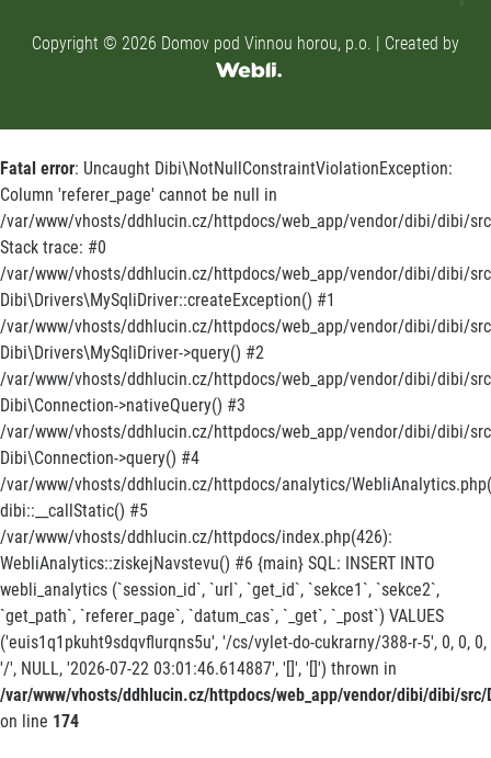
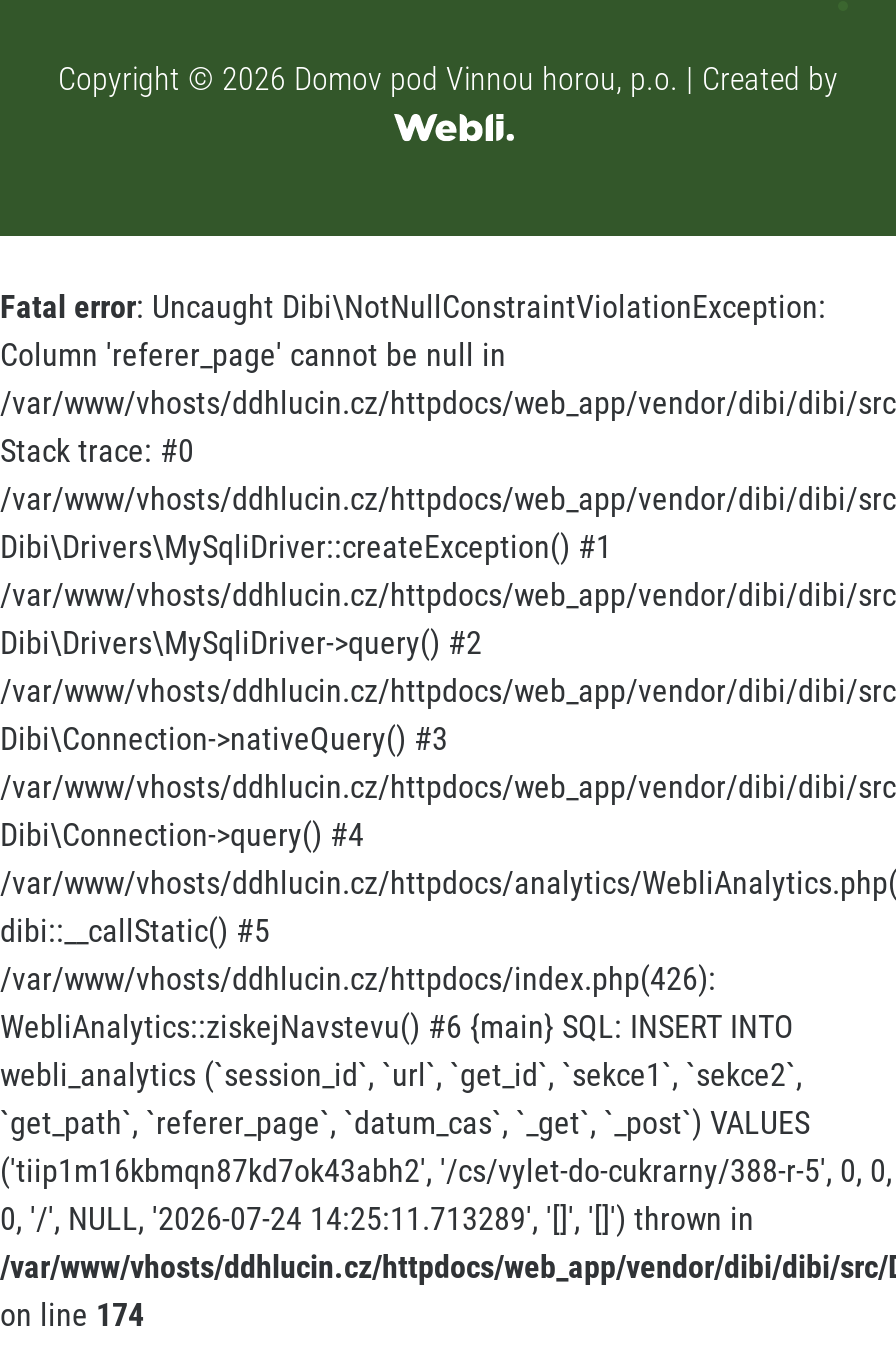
- ('euis1q1pkuht9sdqvflurqns5u', '/cs/vylet-do-cukrarny/388-r-5', 0, 0, 0,
- '/', NULL, '2026-07-22 03:01:46.614887', '[]', '[]') thrown in
+ ('tiip1m16kbmqn87kd7ok43abh2', '/cs/vylet-do-cukrarny/388-r-5', 0, 0,
+ 0, '/', NULL, '2026-07-24 14:25:11.713289', '[]', '[]') thrown in
